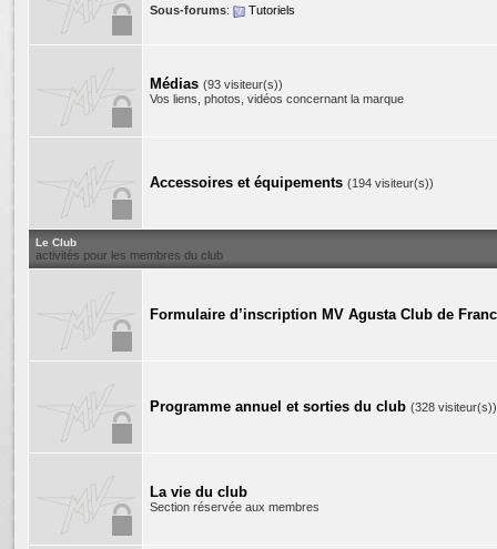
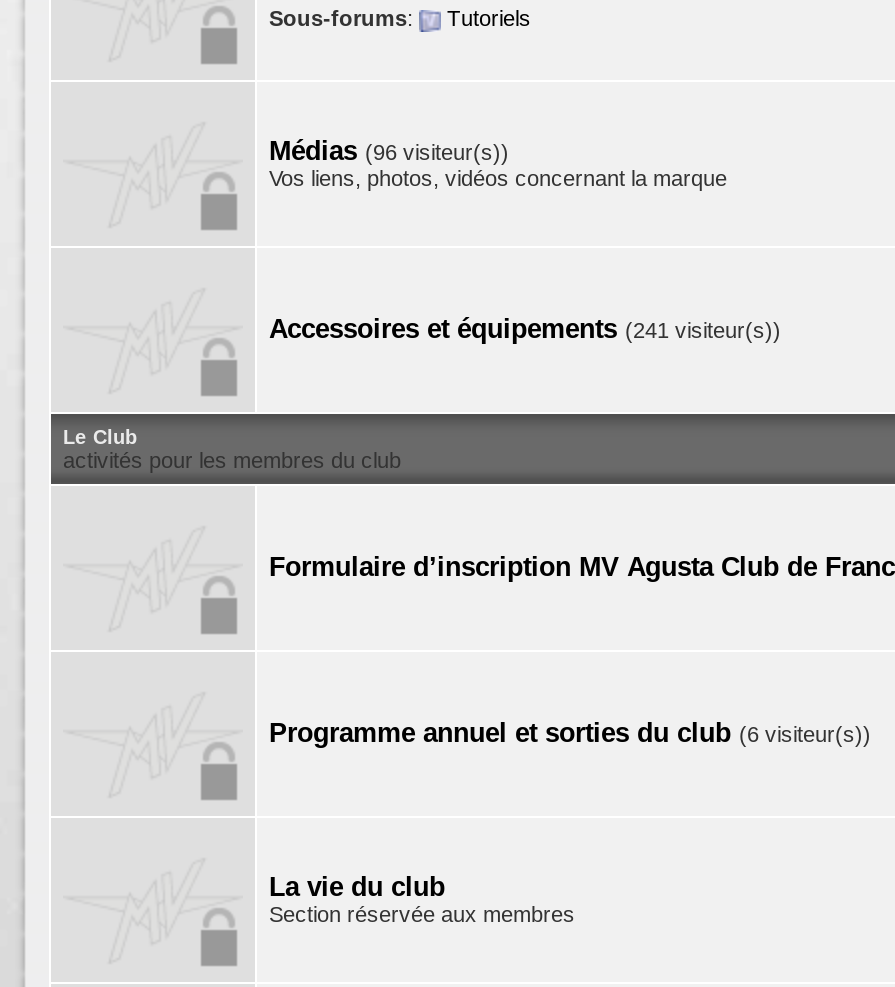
- Médias (93 visiteur(s))
+ Médias (96 visiteur(s))

- Accessoires et équipements (194 visiteur(s))
+ Accessoires et équipements (241 visiteur(s))

- Programme annuel et sorties du club (328 visiteur(s))
+ Programme annuel et sorties du club (6 visiteur(s))
